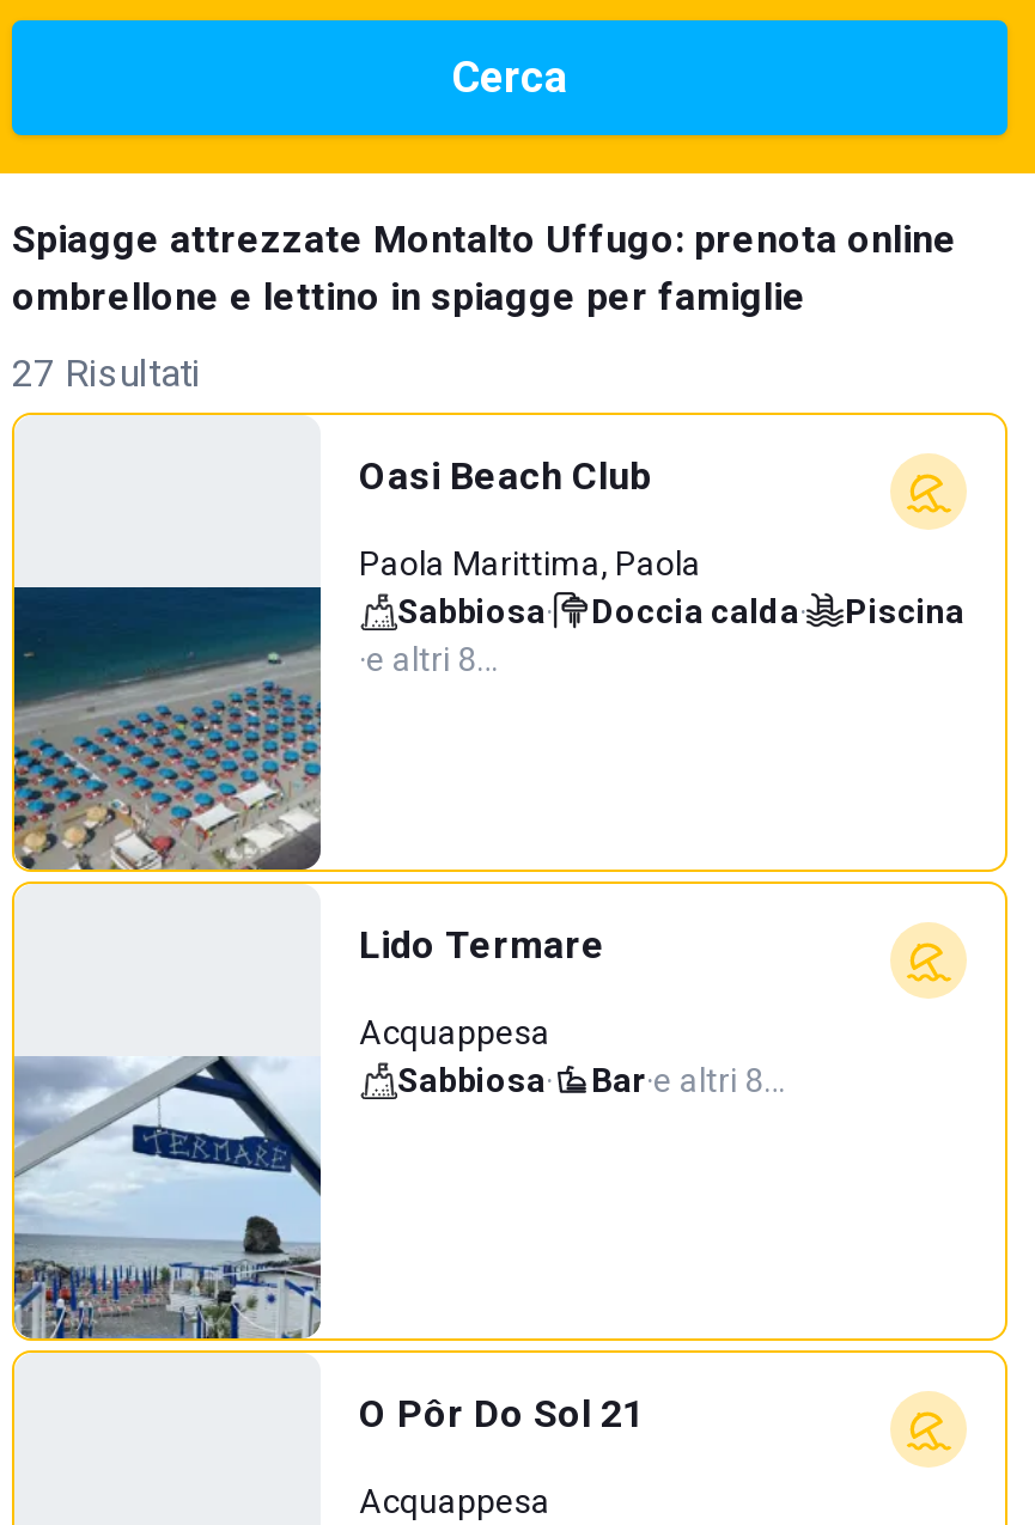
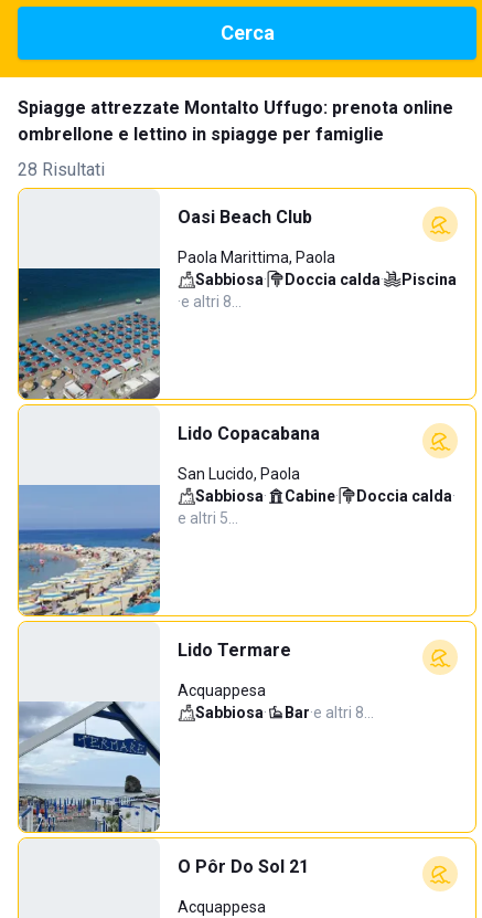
- 27 Risultati
+ 28 Risultati

+ [image]
+ Lido Copacabana
+ San Lucido, Paola
+ Sabbiosa·
+ Cabine·
+ Doccia calda·
+ e altri 5…
